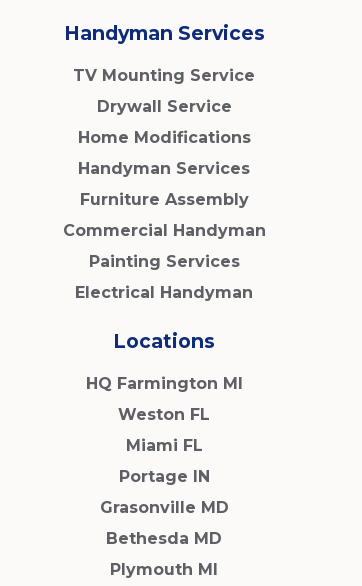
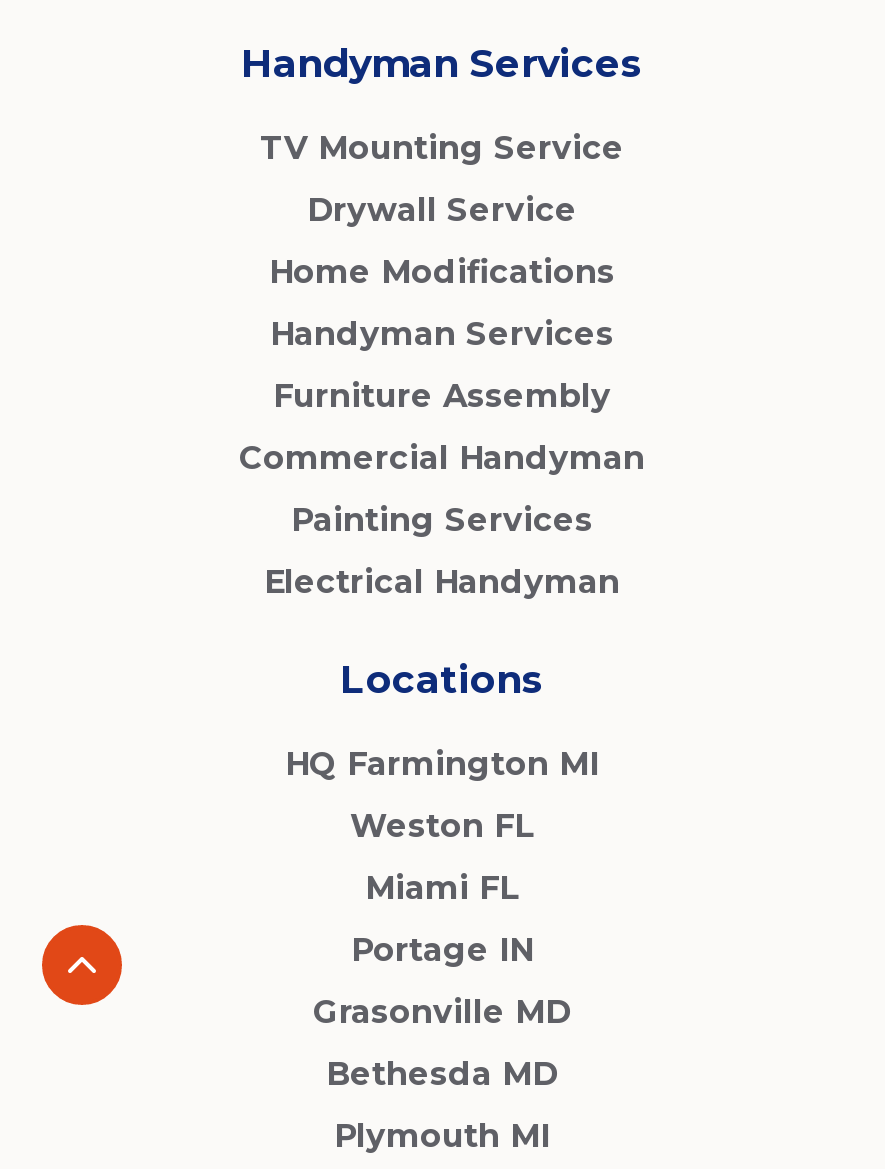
+ [image]
